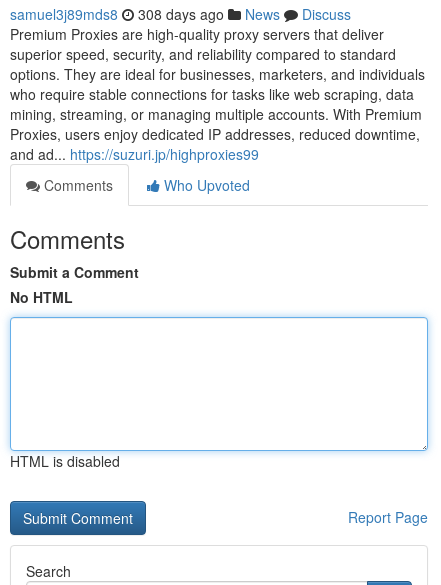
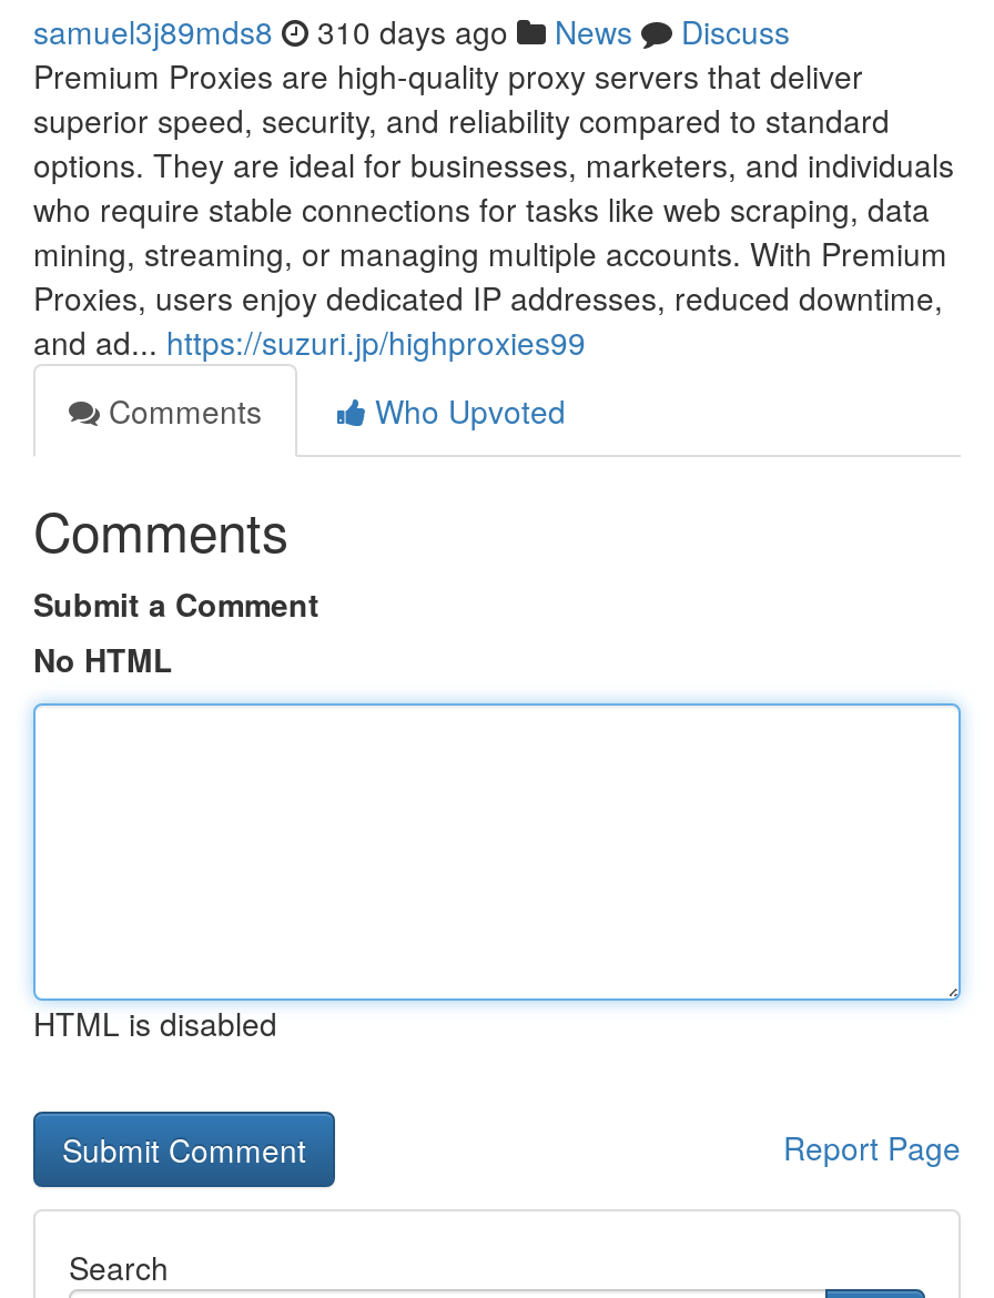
- samuel3j89mds8 308 days ago News Discuss
+ samuel3j89mds8 310 days ago News Discuss
